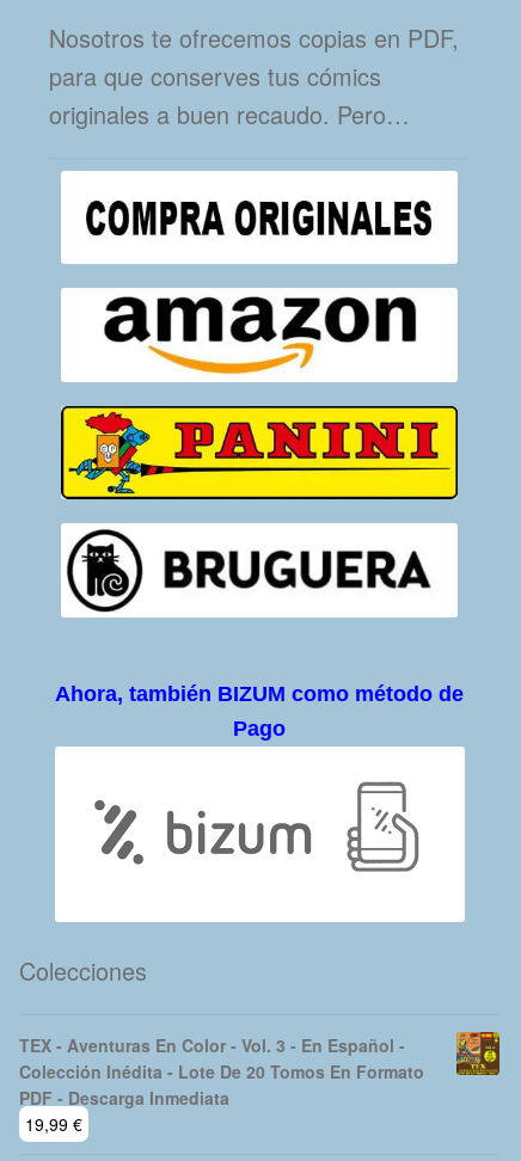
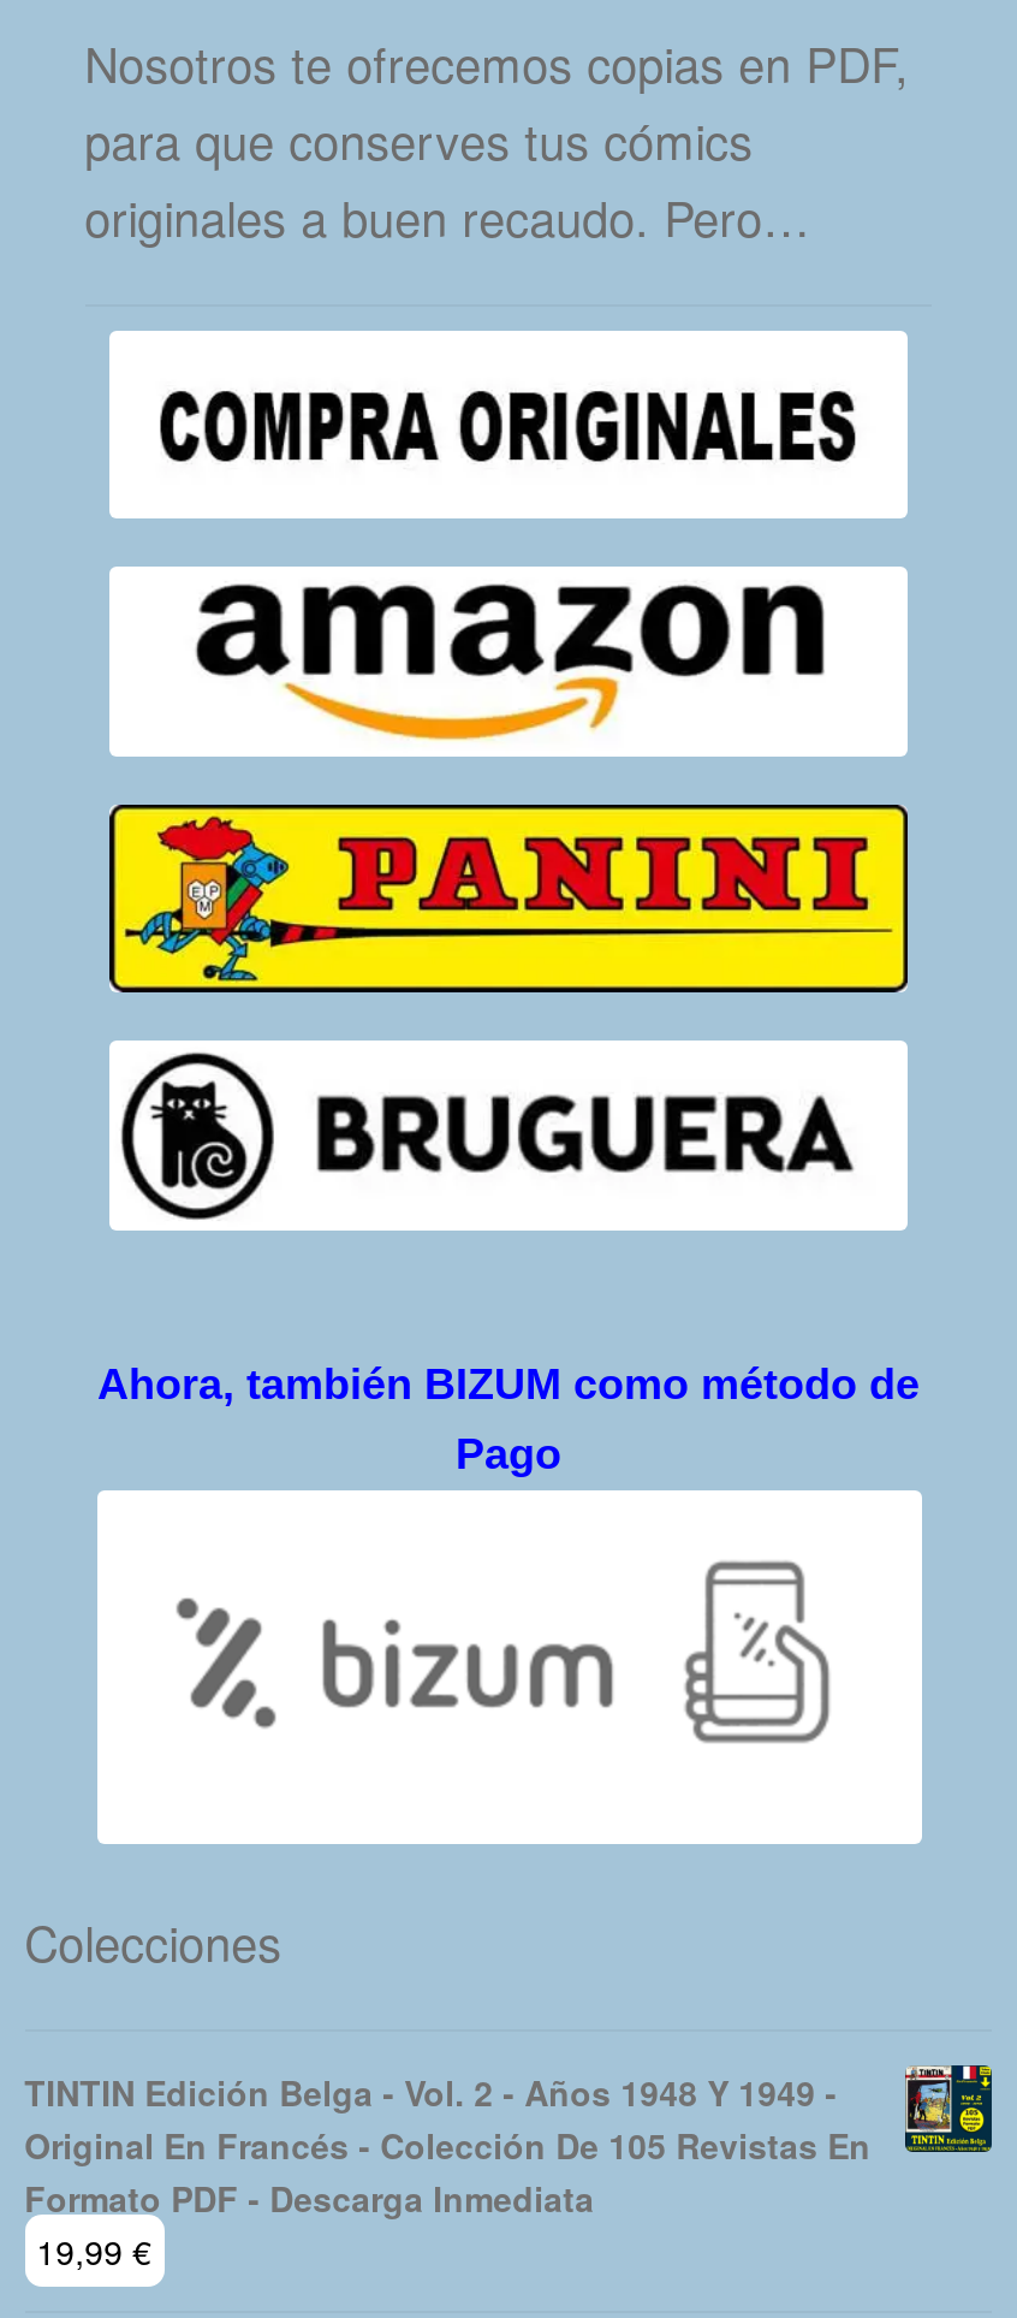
- [image]
- TEX - Aventuras En Color - Vol. 3 - En Español -
- Colección Inédita - Lote De 20 Tomos En Formato
- PDF - Descarga Inmediata
+ [image]
+ TINTIN Edición Belga - Vol. 2 - Años 1948 Y 1949 -
+ Original En Francés - Colección De 105 Revistas En
+ Formato PDF - Descarga Inmediata
